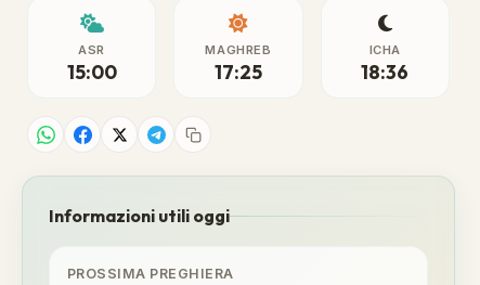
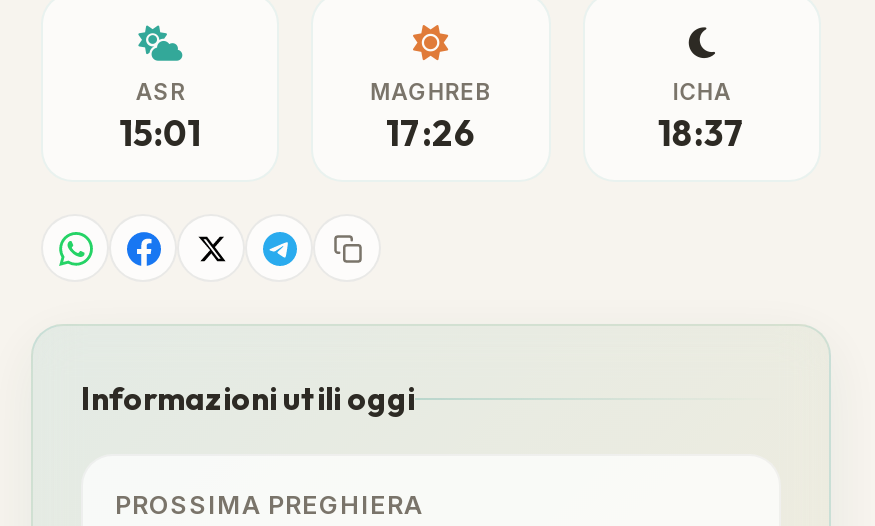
- 15:00
+ 15:01

- 17:25
+ 17:26

- 18:36
+ 18:37
